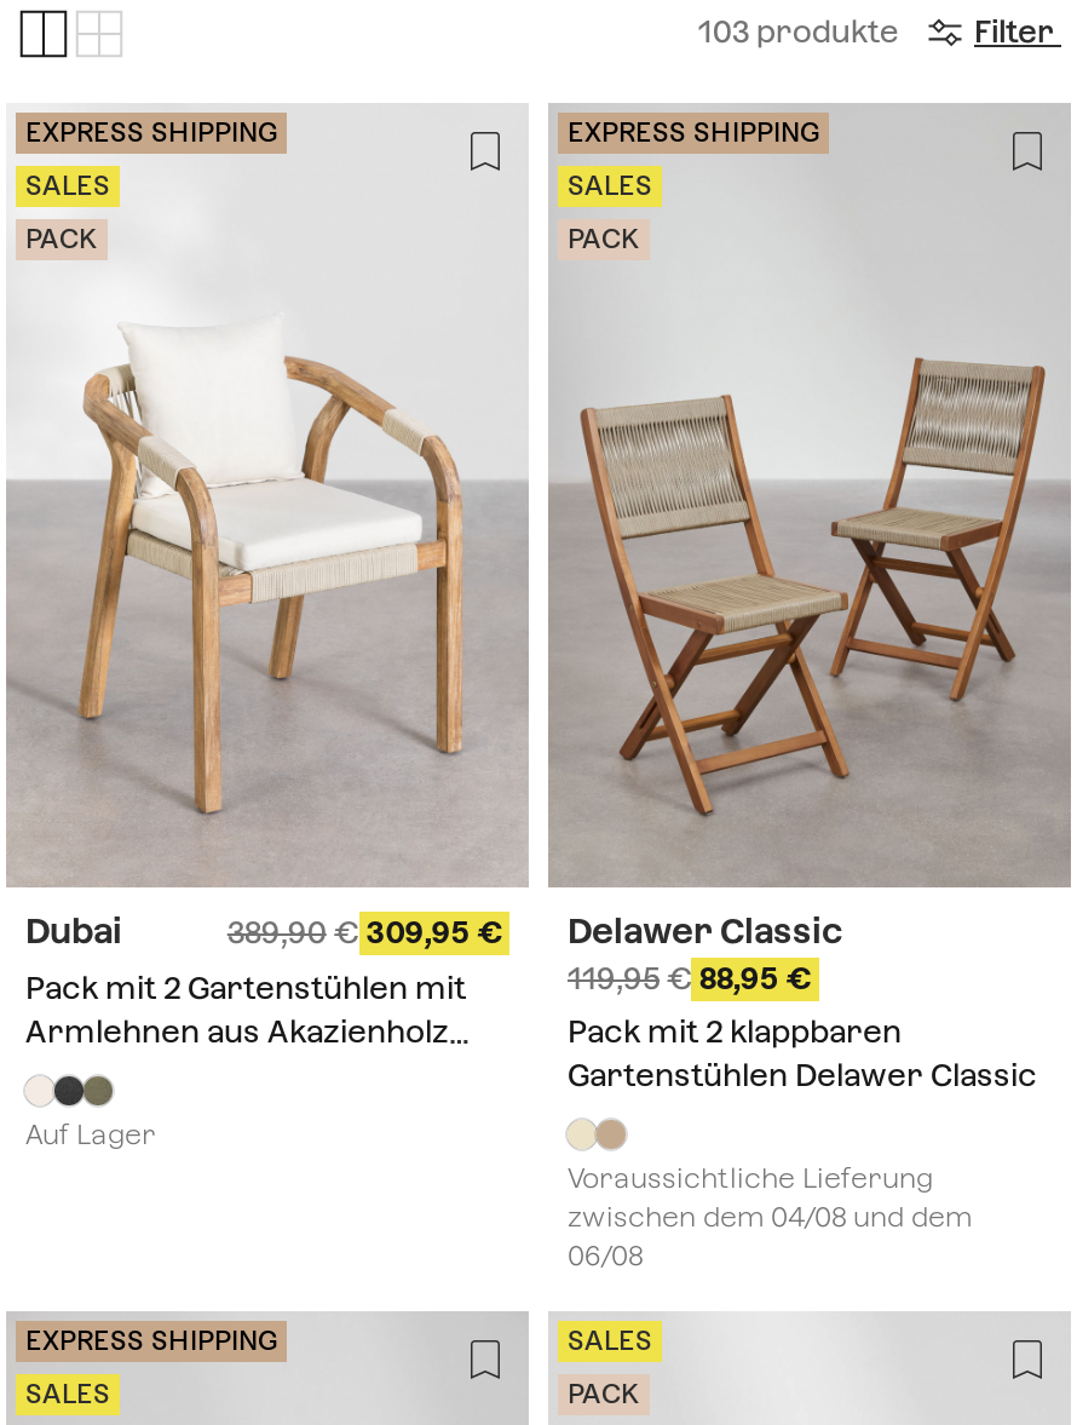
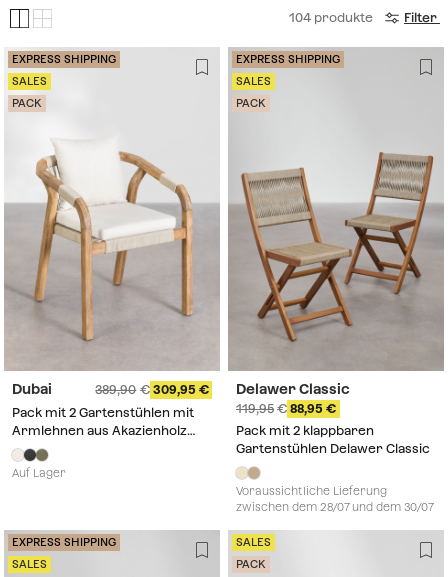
- 103 produkte
+ 104 produkte

- zwischen dem 04/08 und dem
- 06/08
+ zwischen dem 28/07 und dem 30/07
